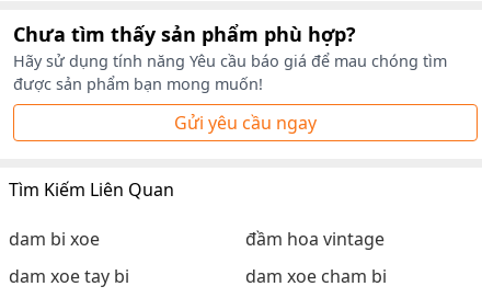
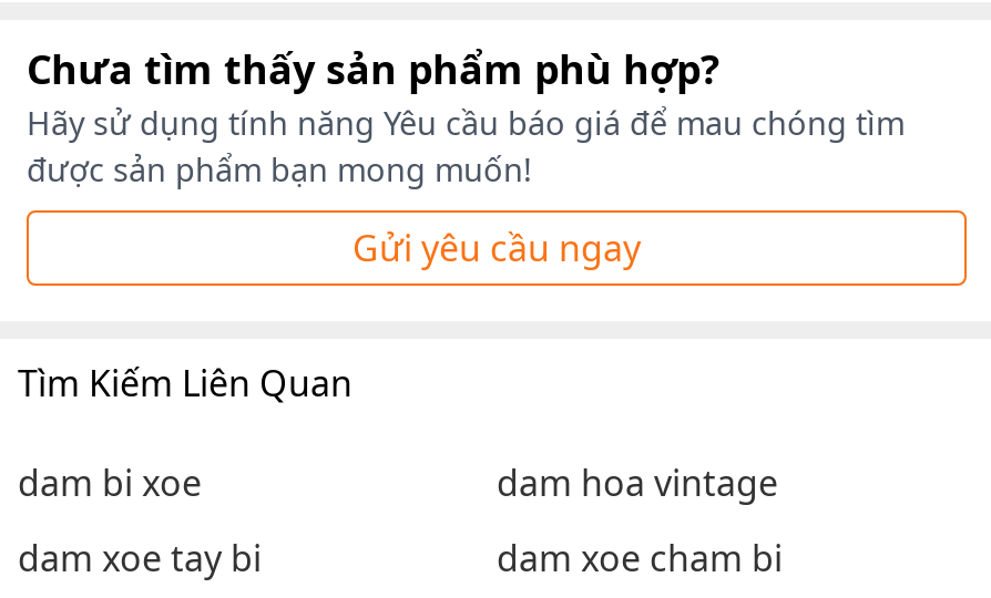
- đầm hoa vintage
+ dam hoa vintage
